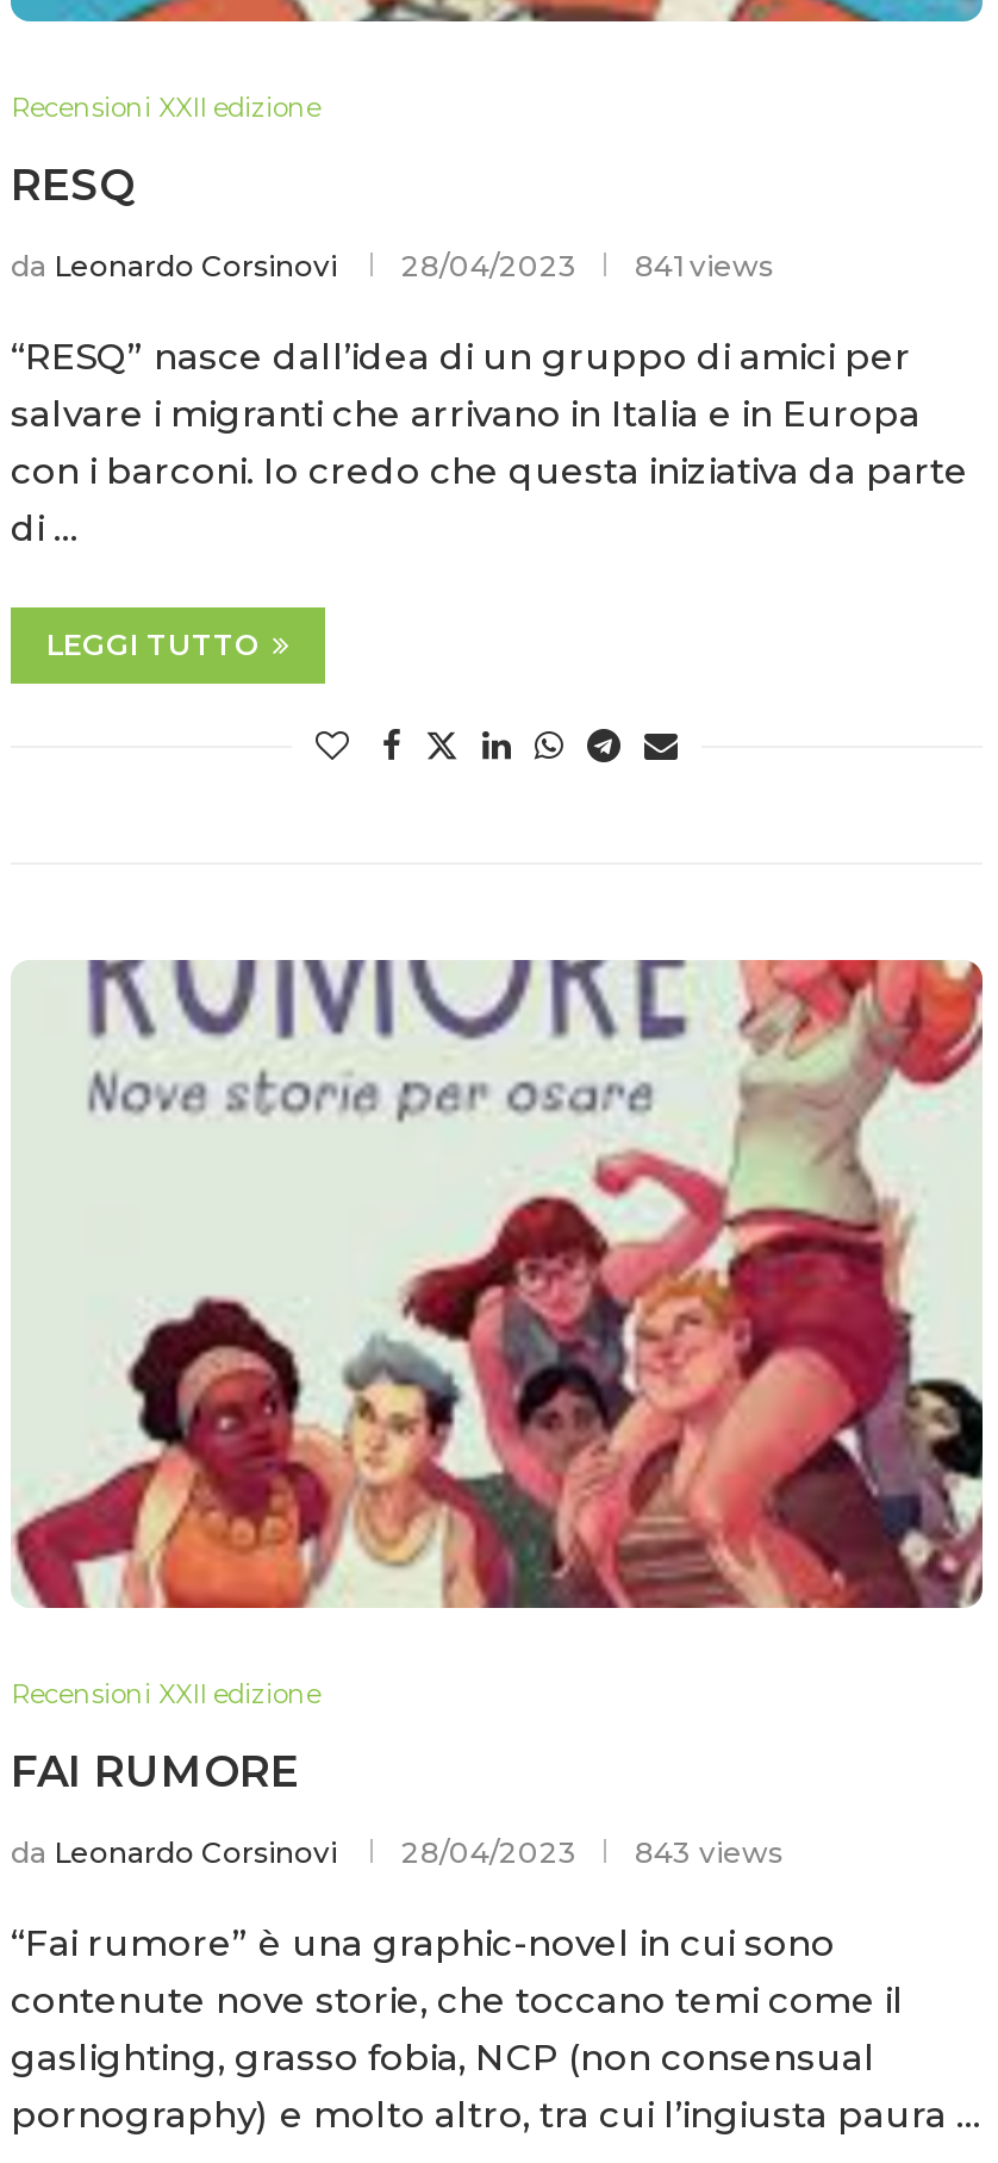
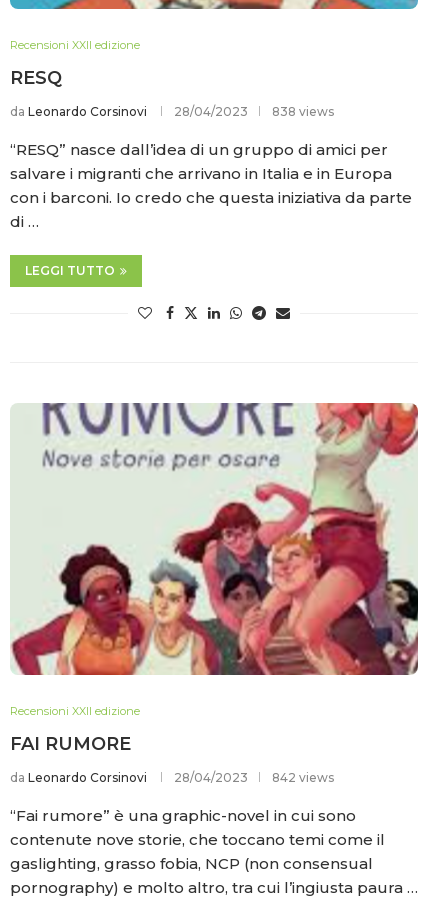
- da Leonardo Corsinovi 28/04/2023 841 views
+ da Leonardo Corsinovi 28/04/2023 838 views

- da Leonardo Corsinovi 28/04/2023 843 views
+ da Leonardo Corsinovi 28/04/2023 842 views
